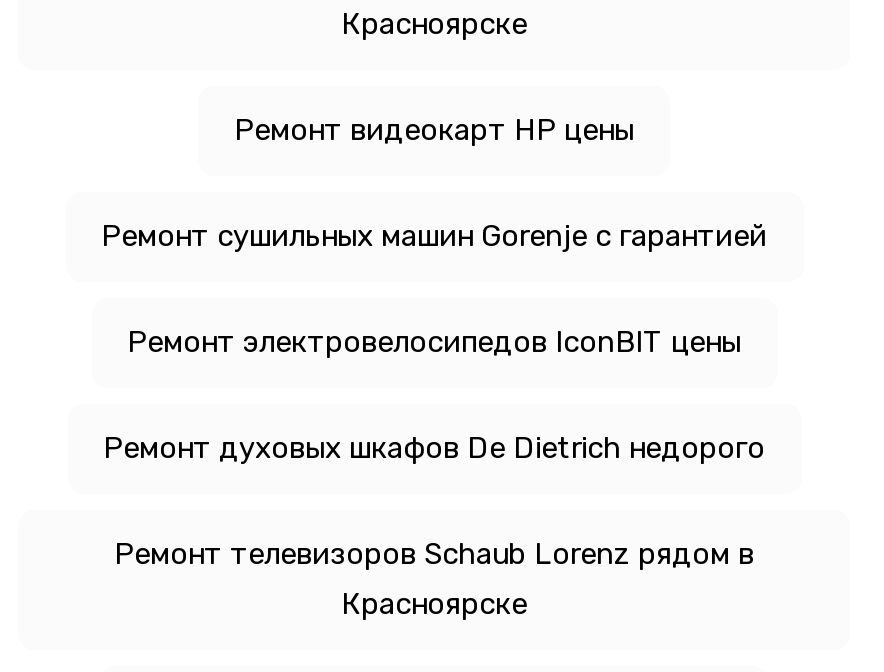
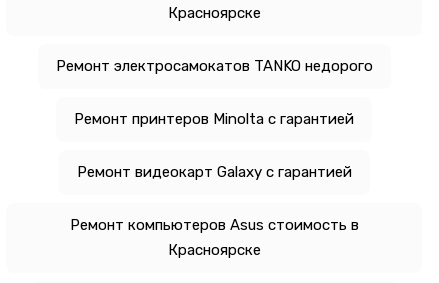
- Ремонт видеокарт HP цены
- Ремонт сушильных машин Gorenje с гарантией
- Ремонт электровелосипедов IconBIT цены
- Ремонт духовых шкафов De Dietrich недорого
- Ремонт телевизоров Schaub Lorenz рядом в
+ Ремонт электросамокатов TANKO недорого
+ Ремонт принтеров Minolta с гарантией
+ Ремонт видеокарт Galaxy с гарантией
+ Ремонт компьютеров Asus стоимость в
